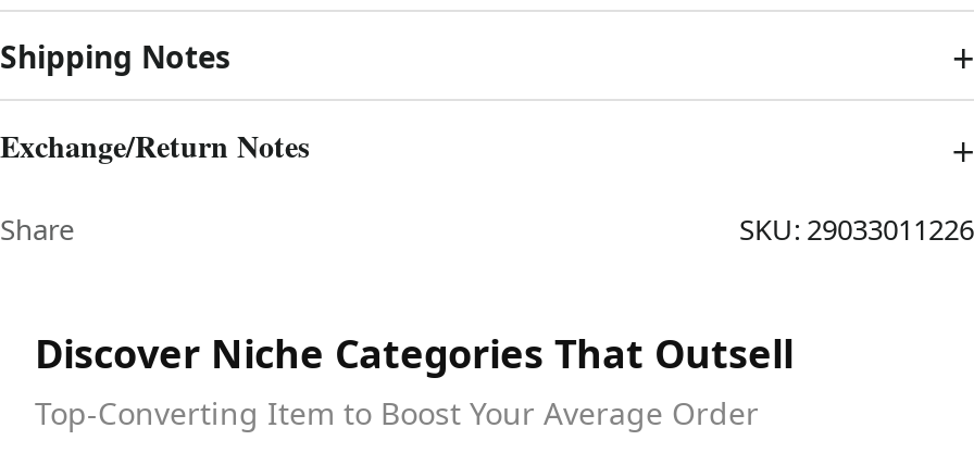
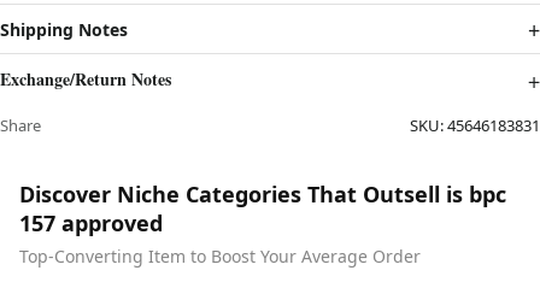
- SKU: 29033011226
+ SKU: 45646183831

- Discover Niche Categories That Outsell
+ Discover Niche Categories That Outsell is bpc
+ 157 approved
